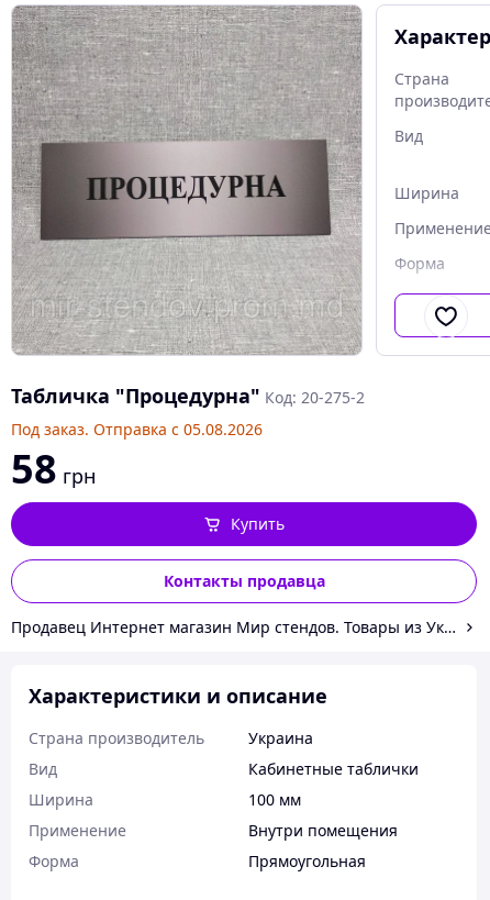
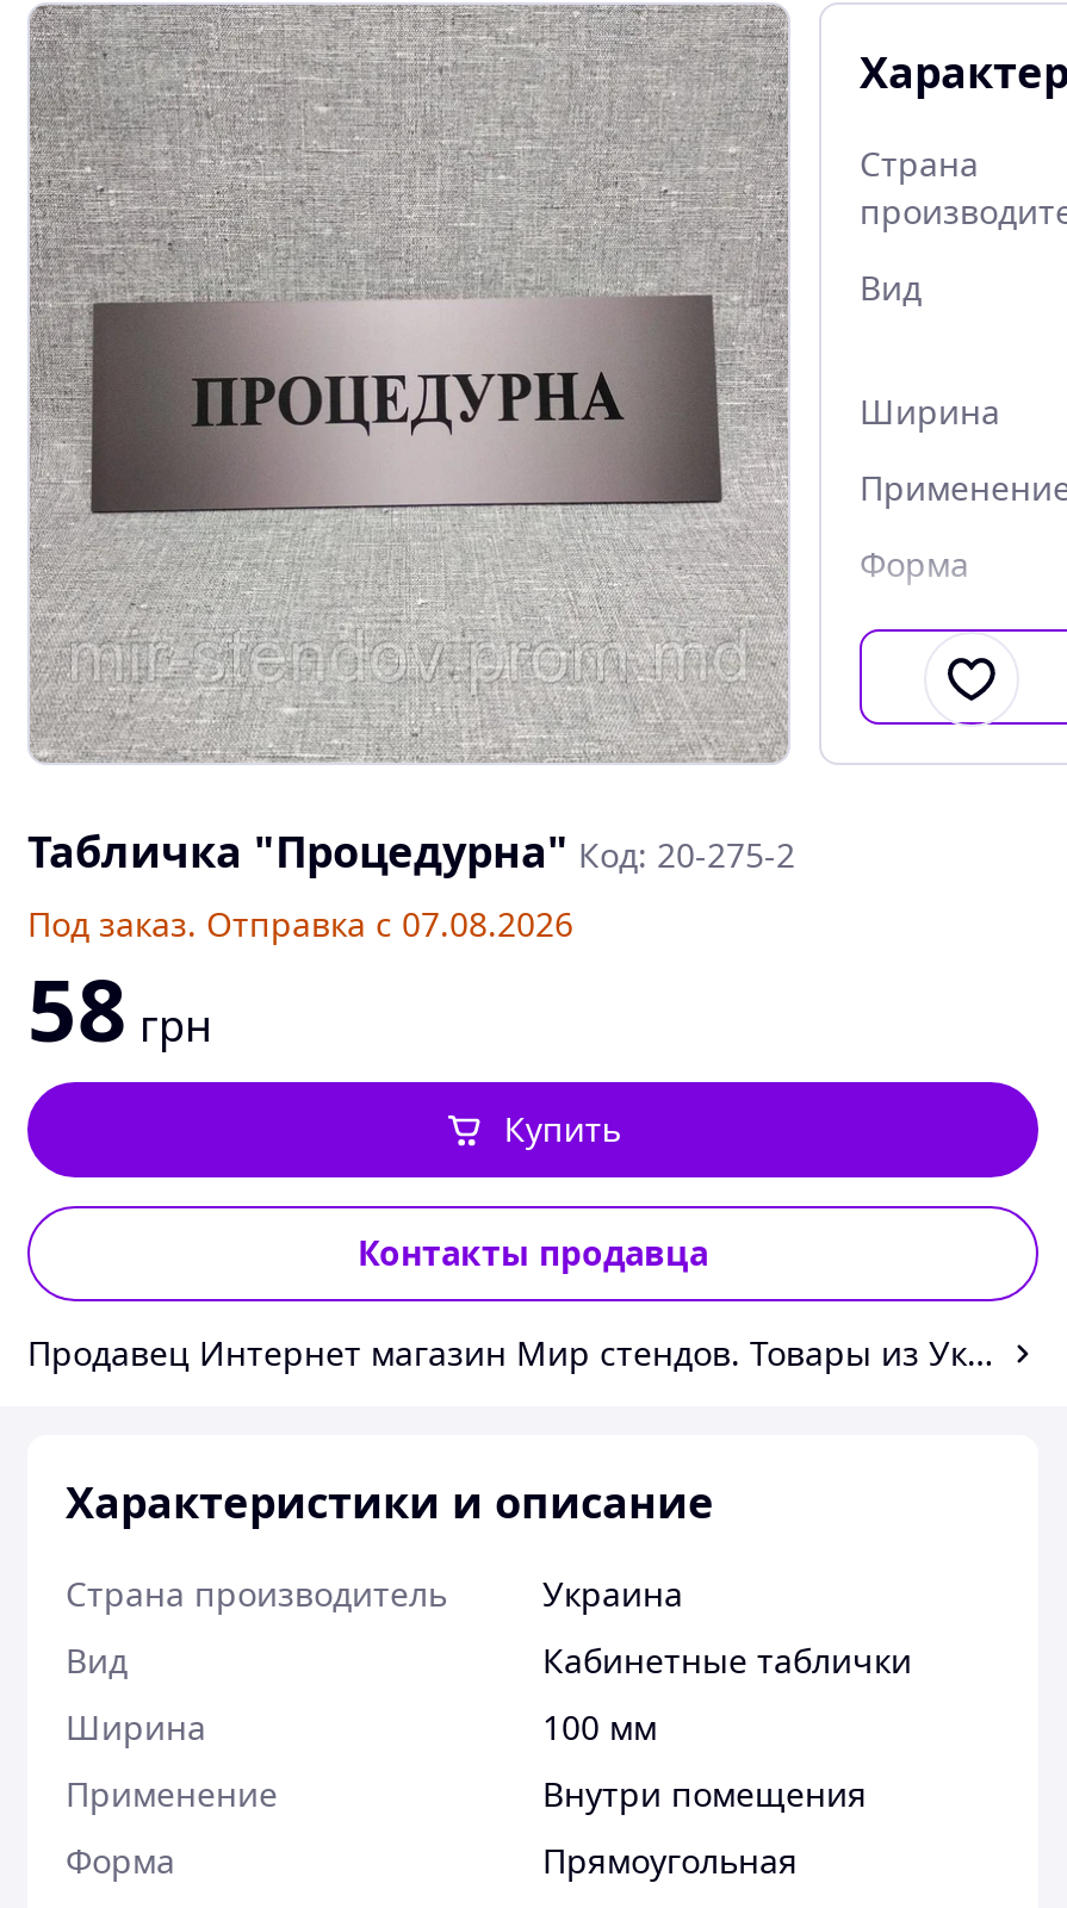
- Под заказ. Отправка с 05.08.2026
+ Под заказ. Отправка с 07.08.2026
